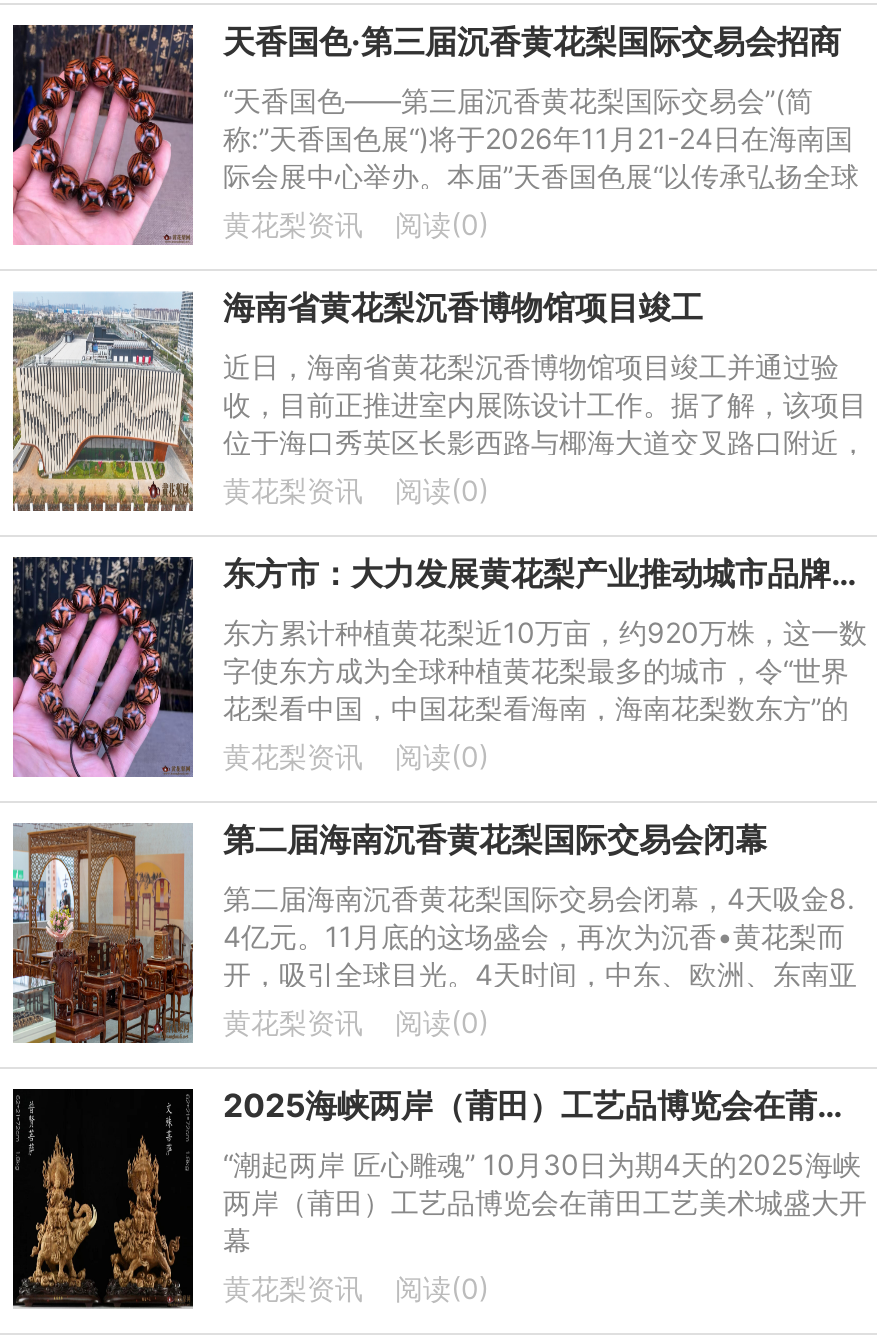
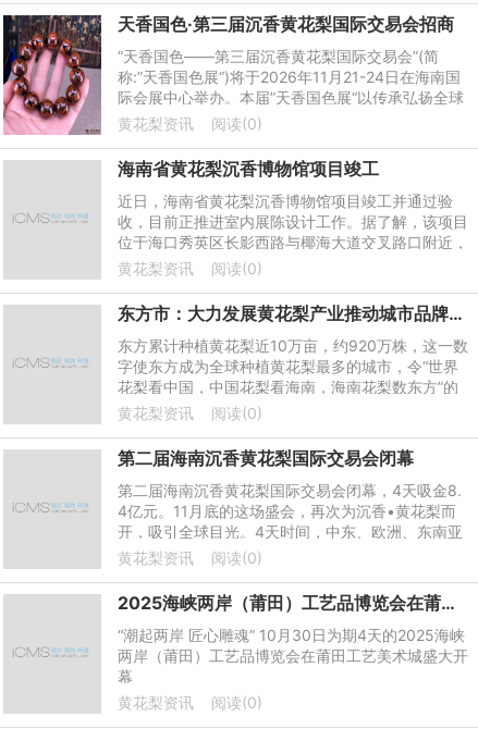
- [image]

- [image]

- [image]

- [image]
